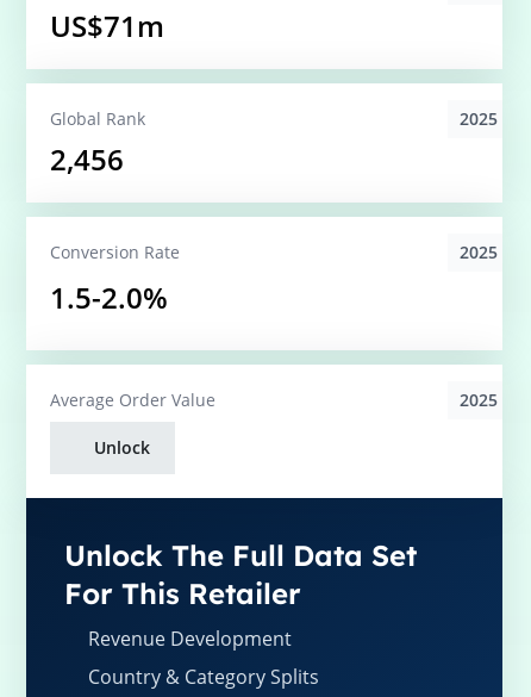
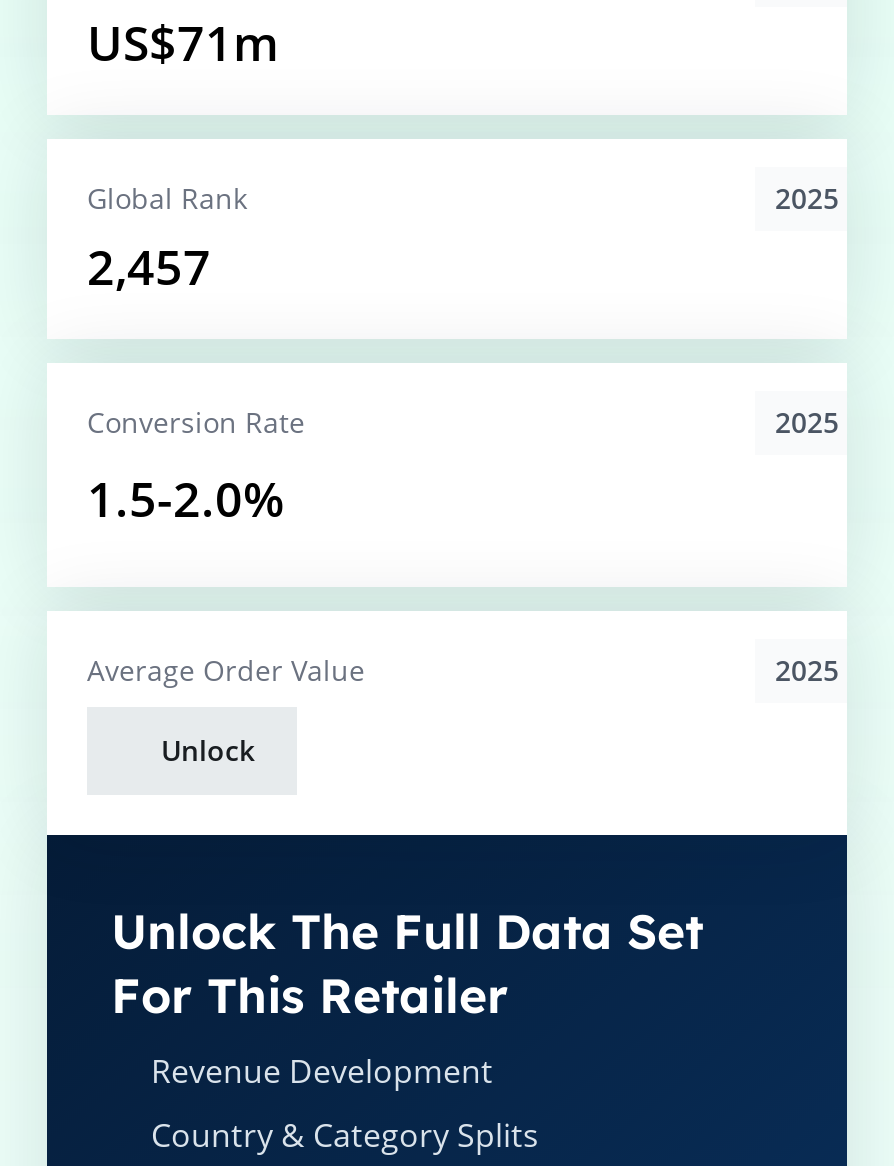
- 2,456
+ 2,457
